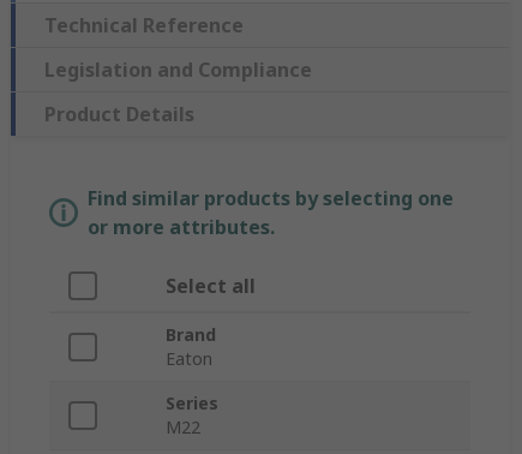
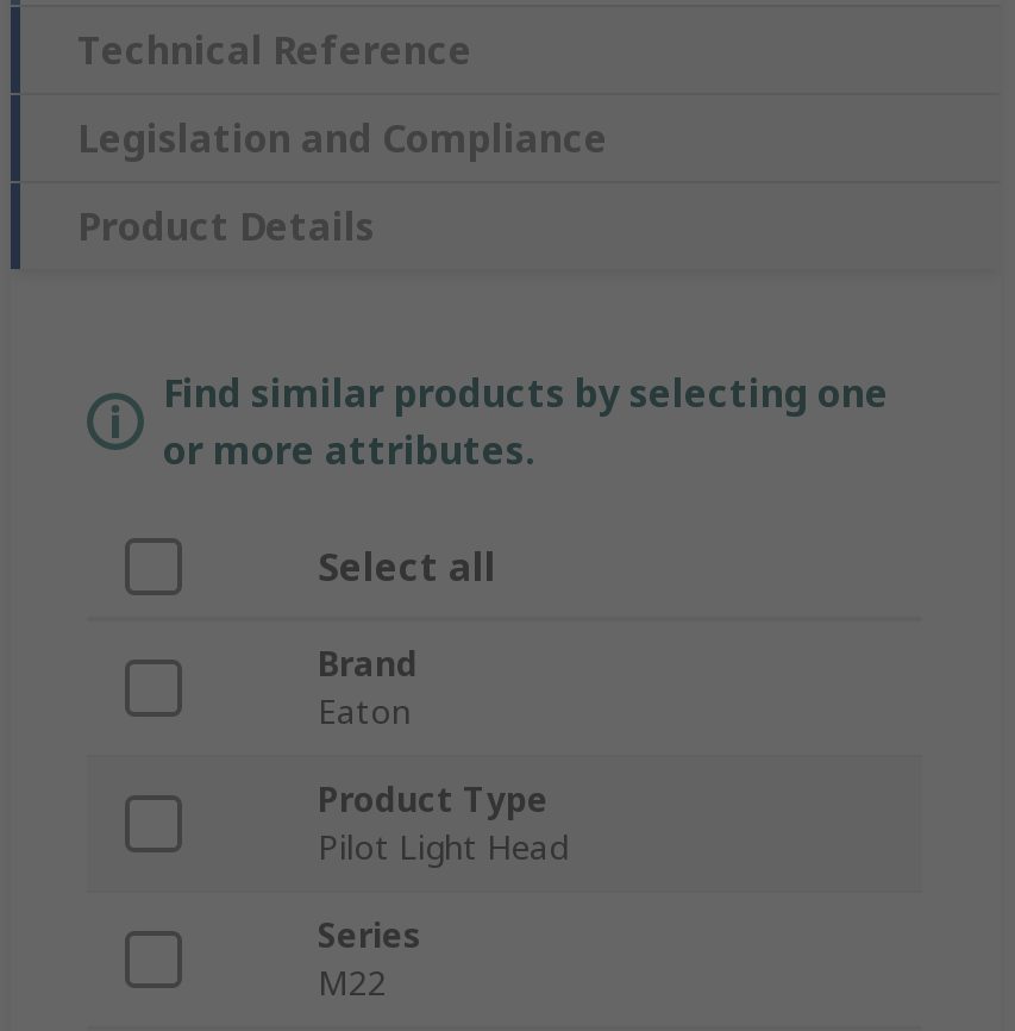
+ Product Type
+ Pilot Light Head
